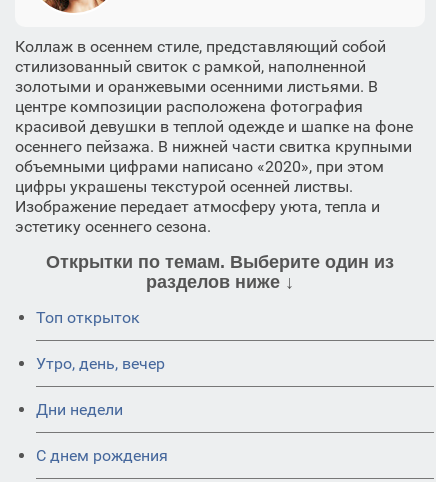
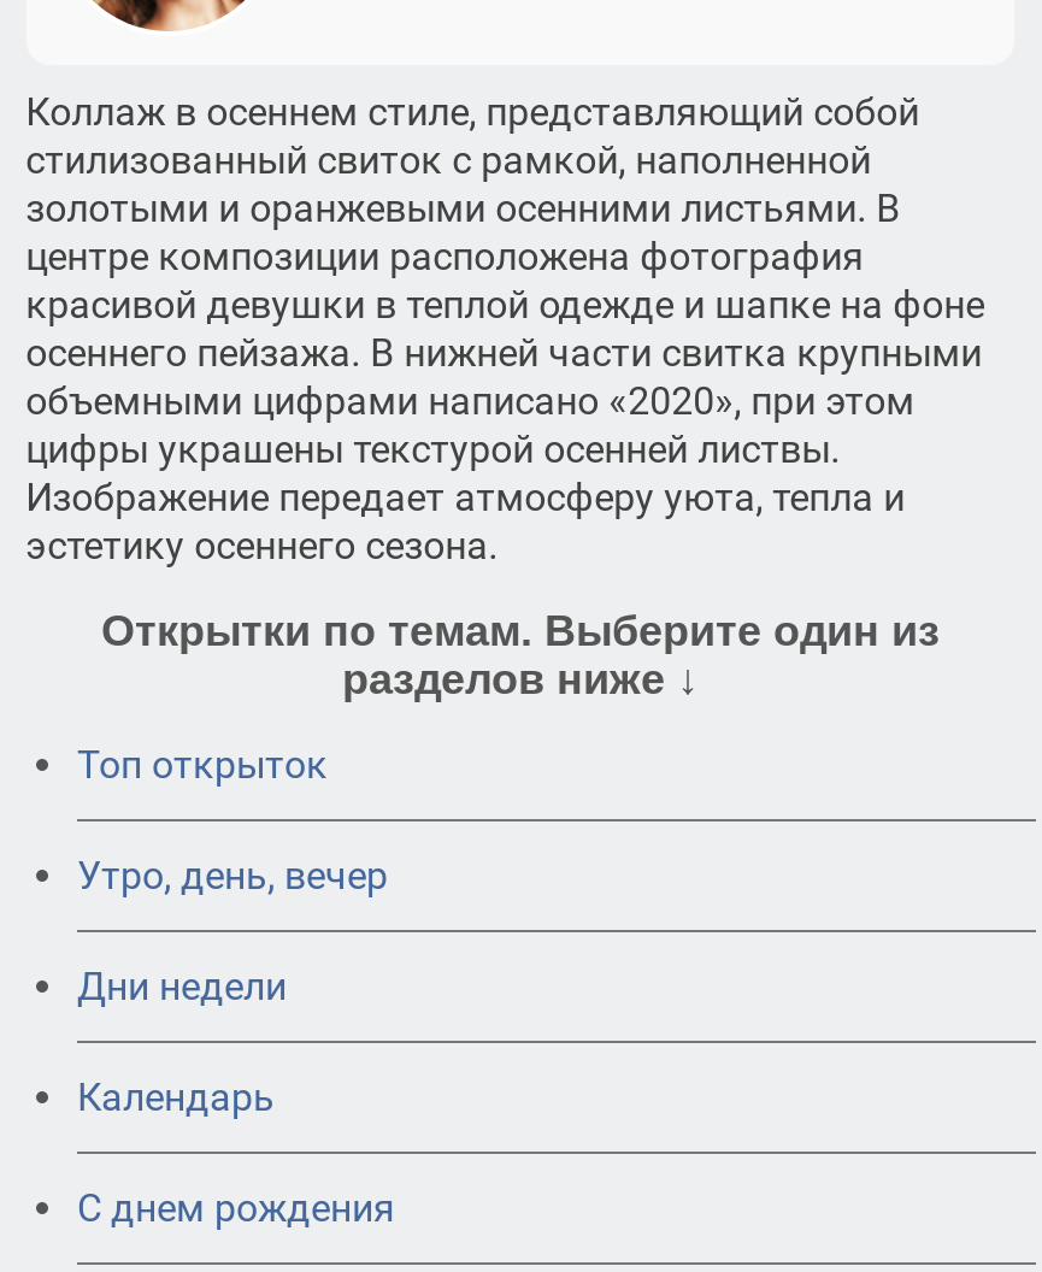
+ Календарь
